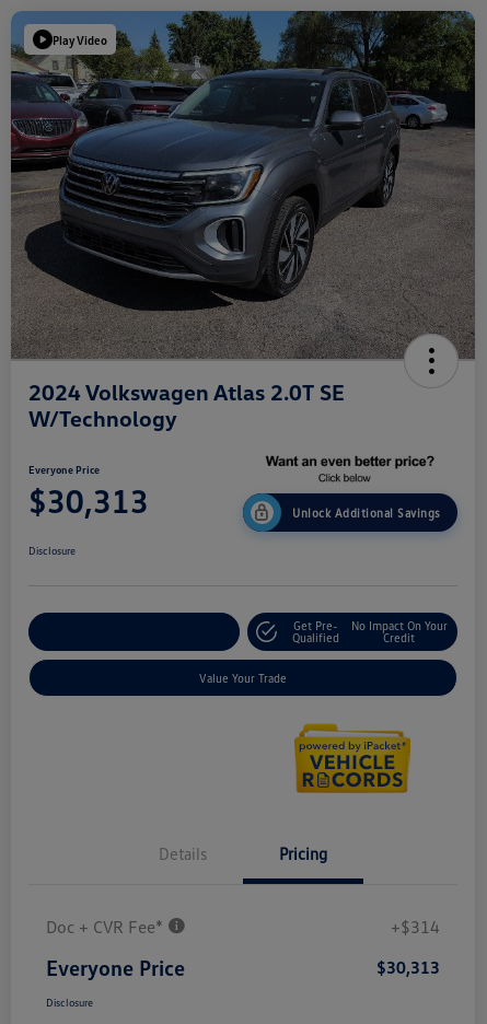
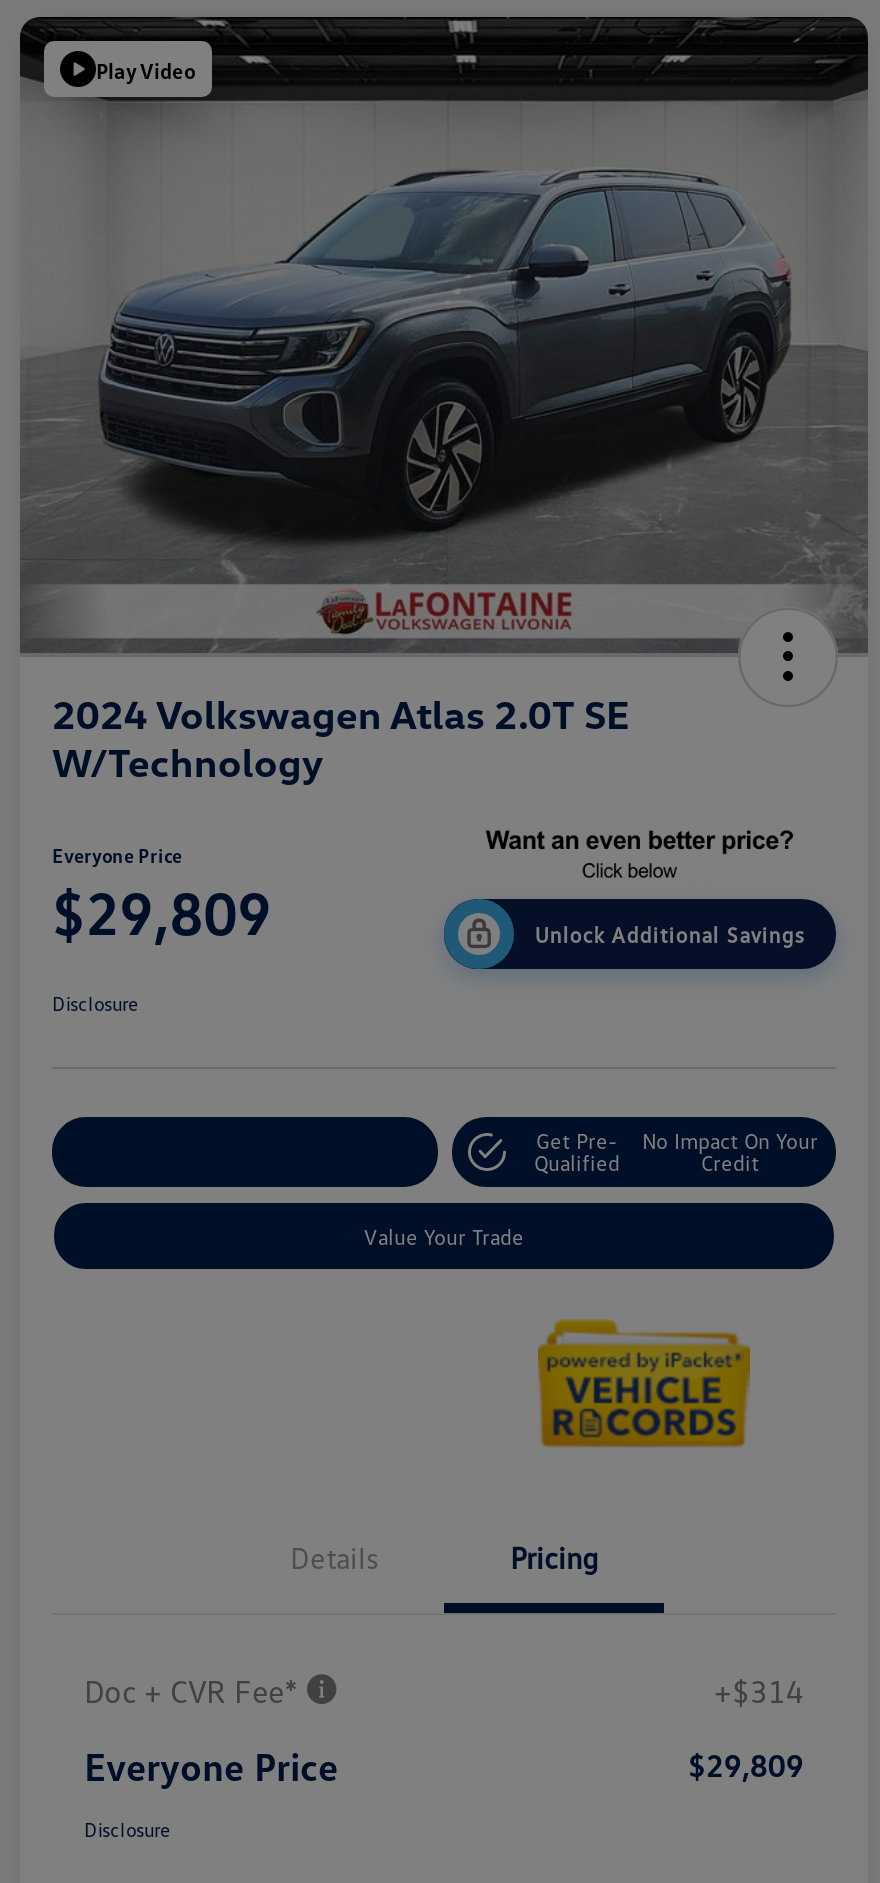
- [image]
+ [image]

- $30,313
+ $29,809

- $30,313
+ $29,809
